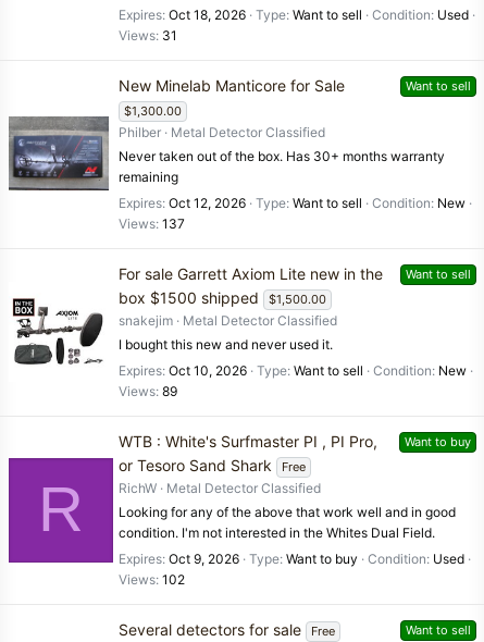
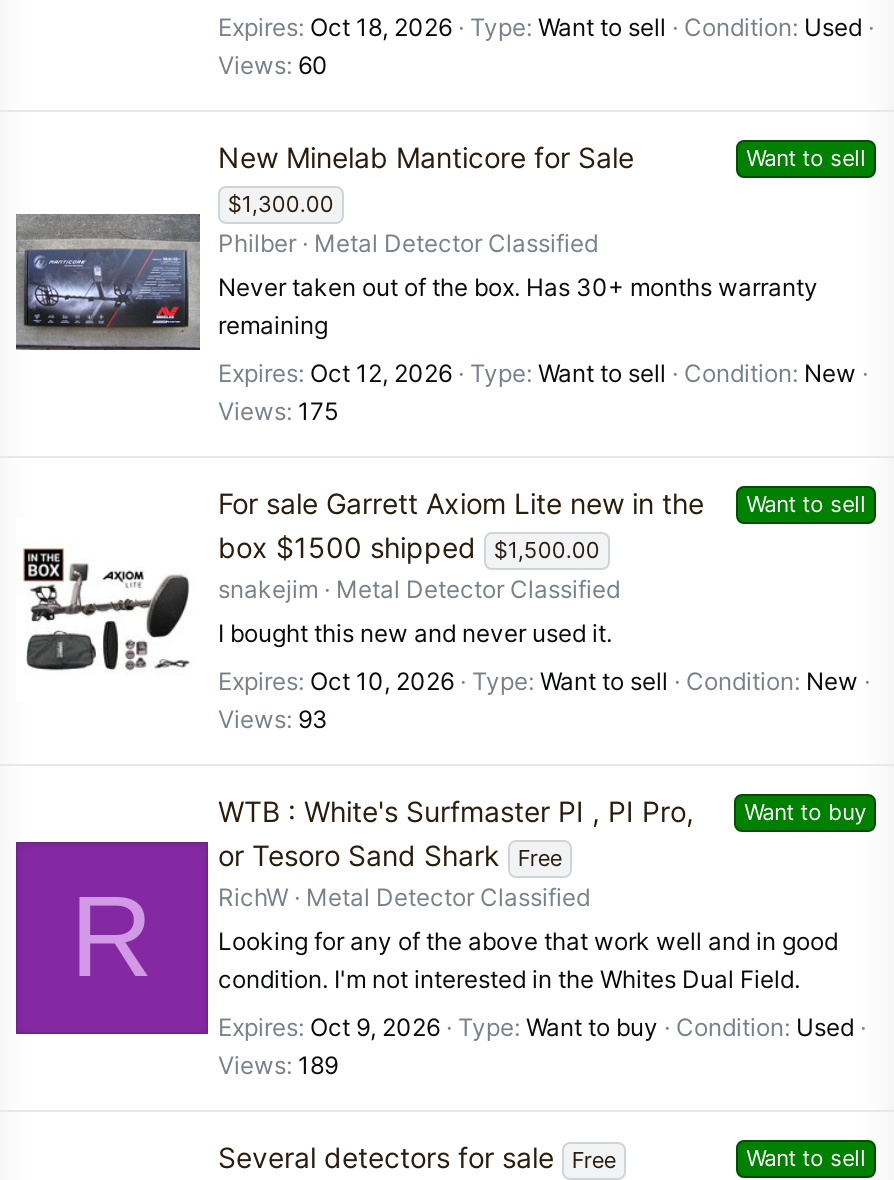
- Views 31
+ Views 60

- Views 137
+ Views 175

- Views 89
+ Views 93

- Views 102
+ Views 189
